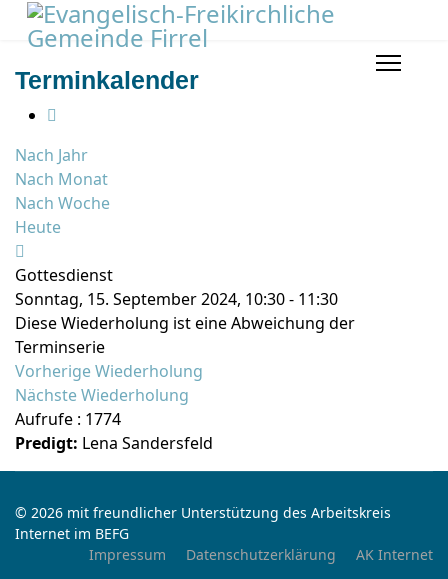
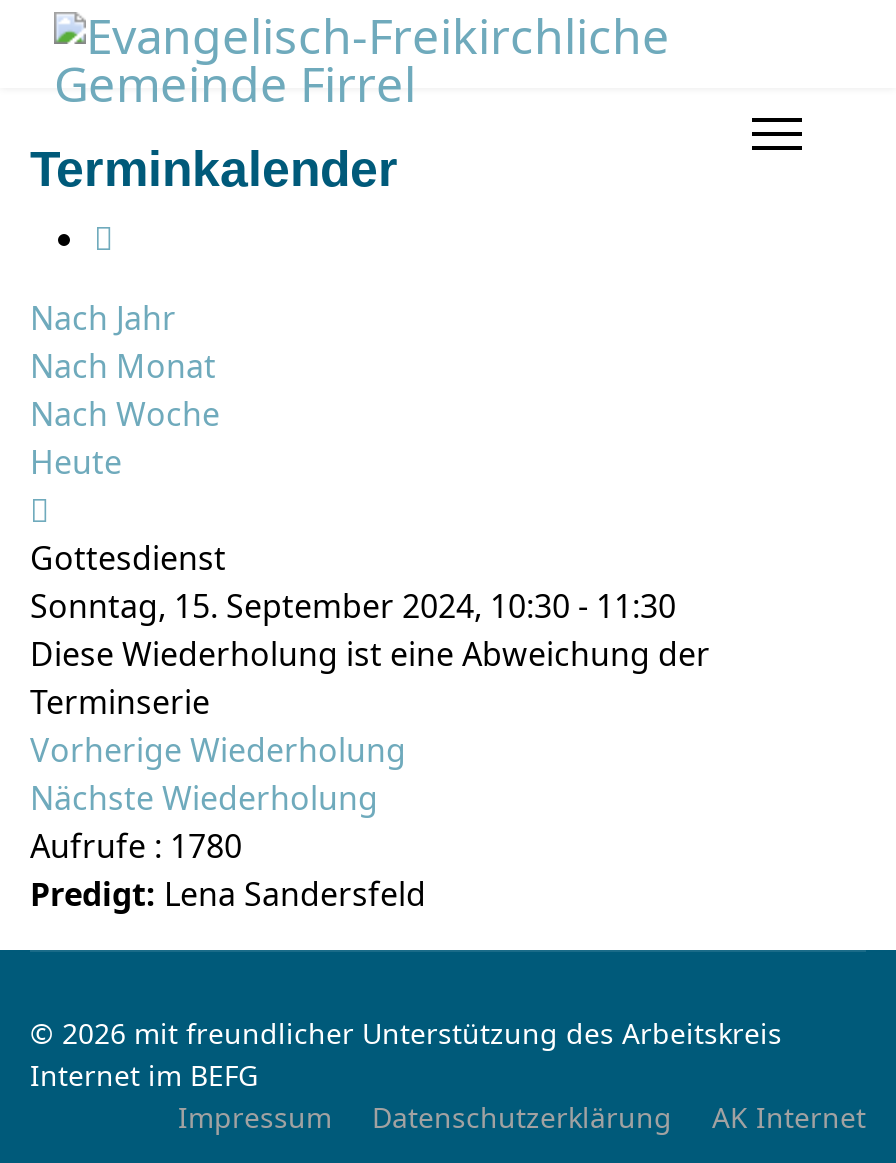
- Aufrufe: 1774
+ Aufrufe: 1780
